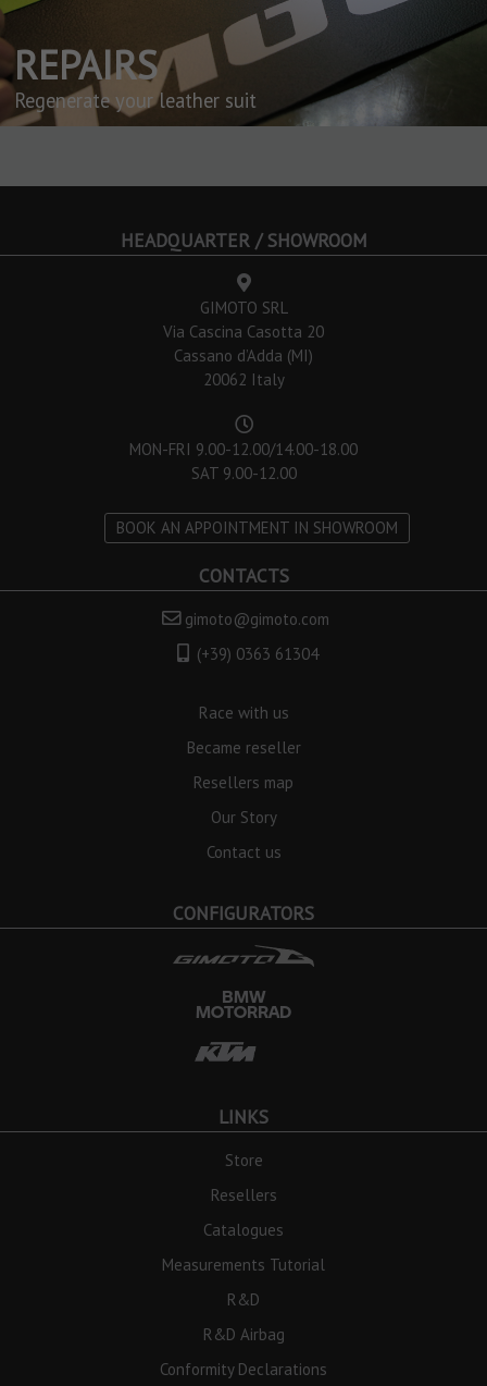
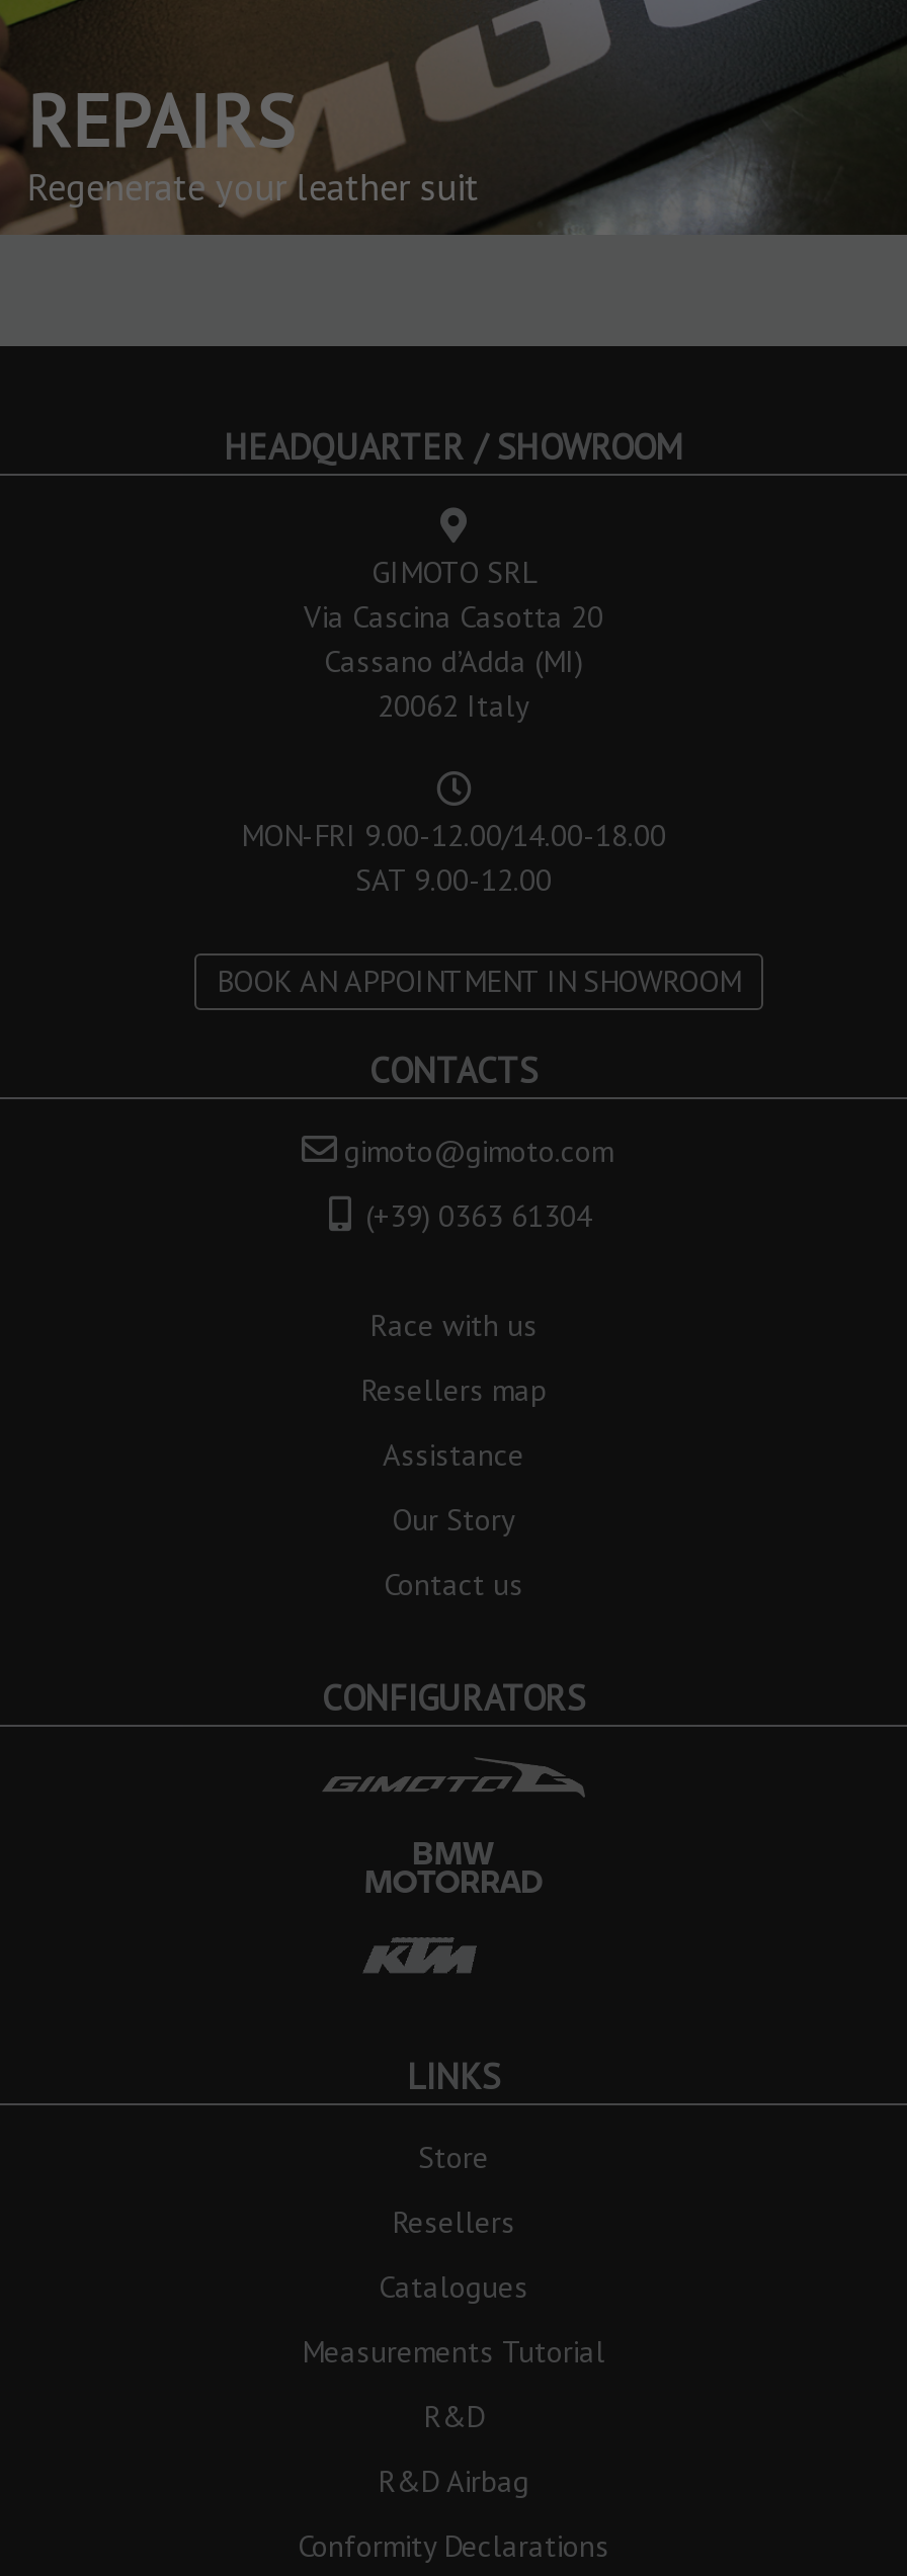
- Became reseller

moved up: Resellers map

+ Assistance
